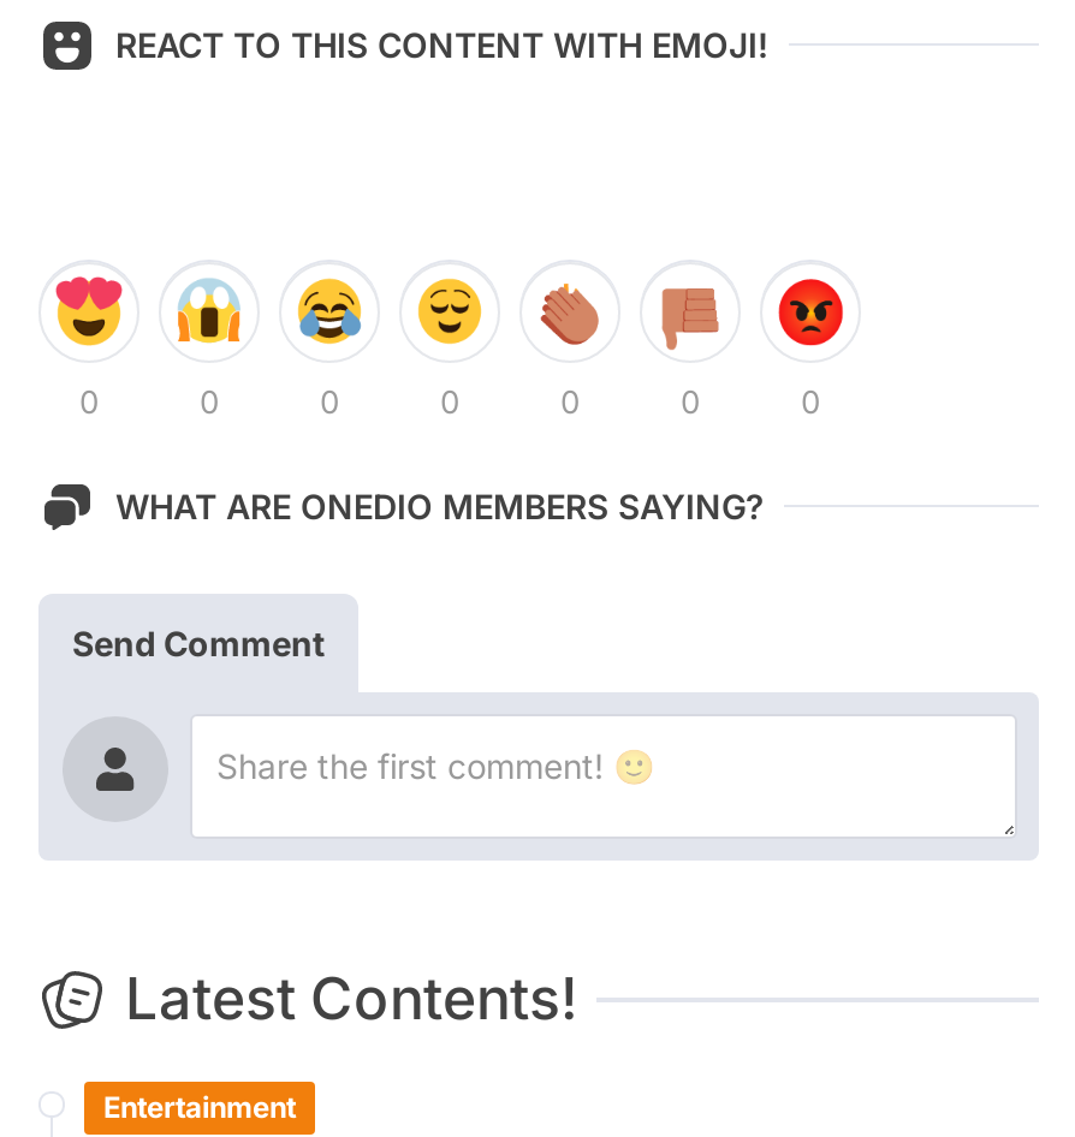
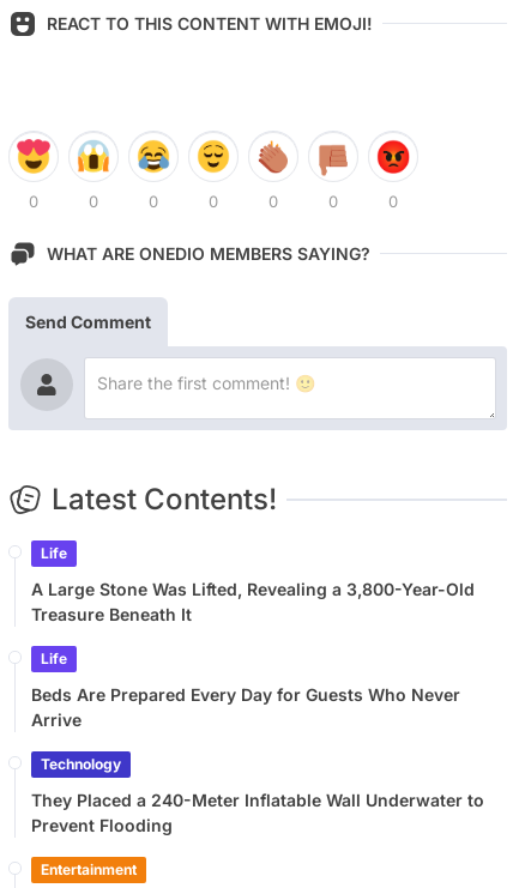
+ Life
+ A Large Stone Was Lifted, Revealing a 3,800-Year-Old
+ Treasure Beneath It
+ Life
+ Beds Are Prepared Every Day for Guests Who Never
+ Arrive
+ Technology
+ They Placed a 240-Meter Inflatable Wall Underwater to
+ Prevent Flooding
